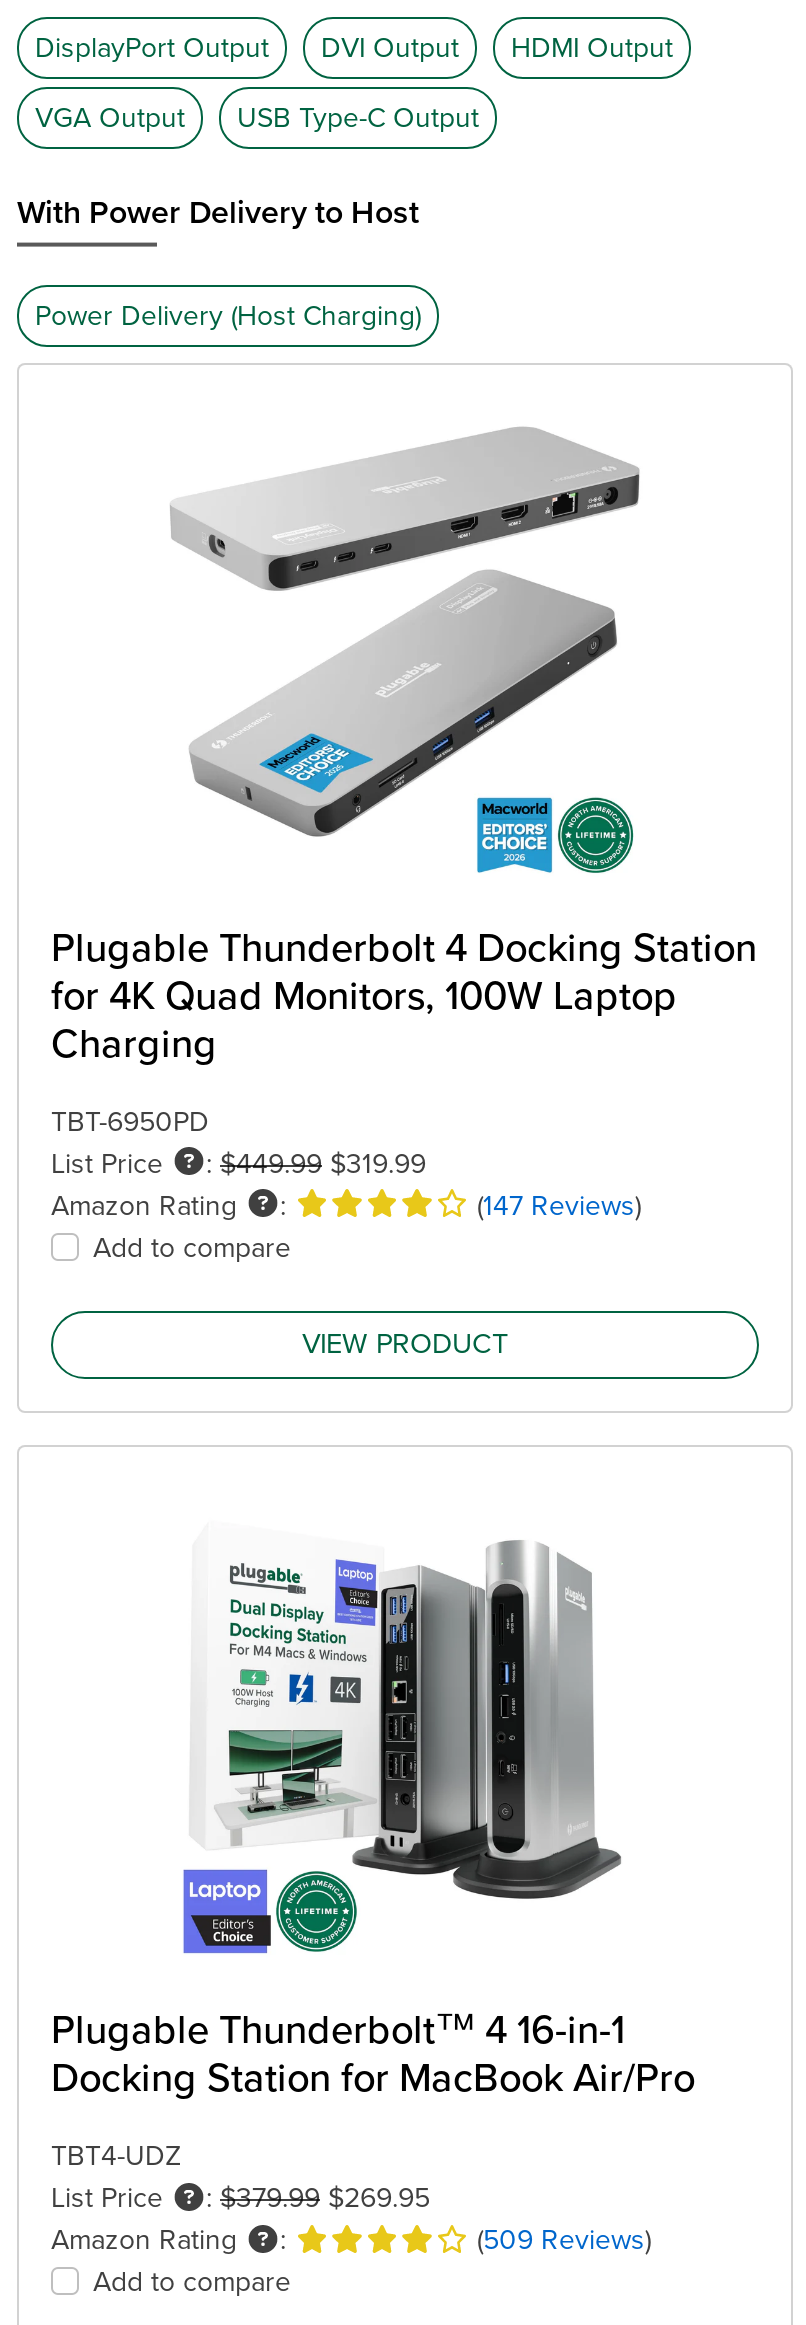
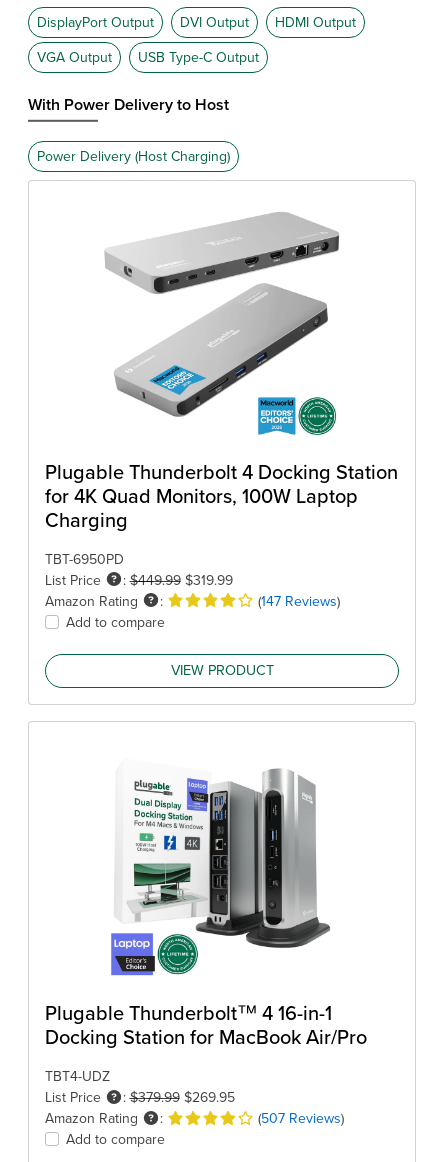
- (509 Reviews)
+ (507 Reviews)
